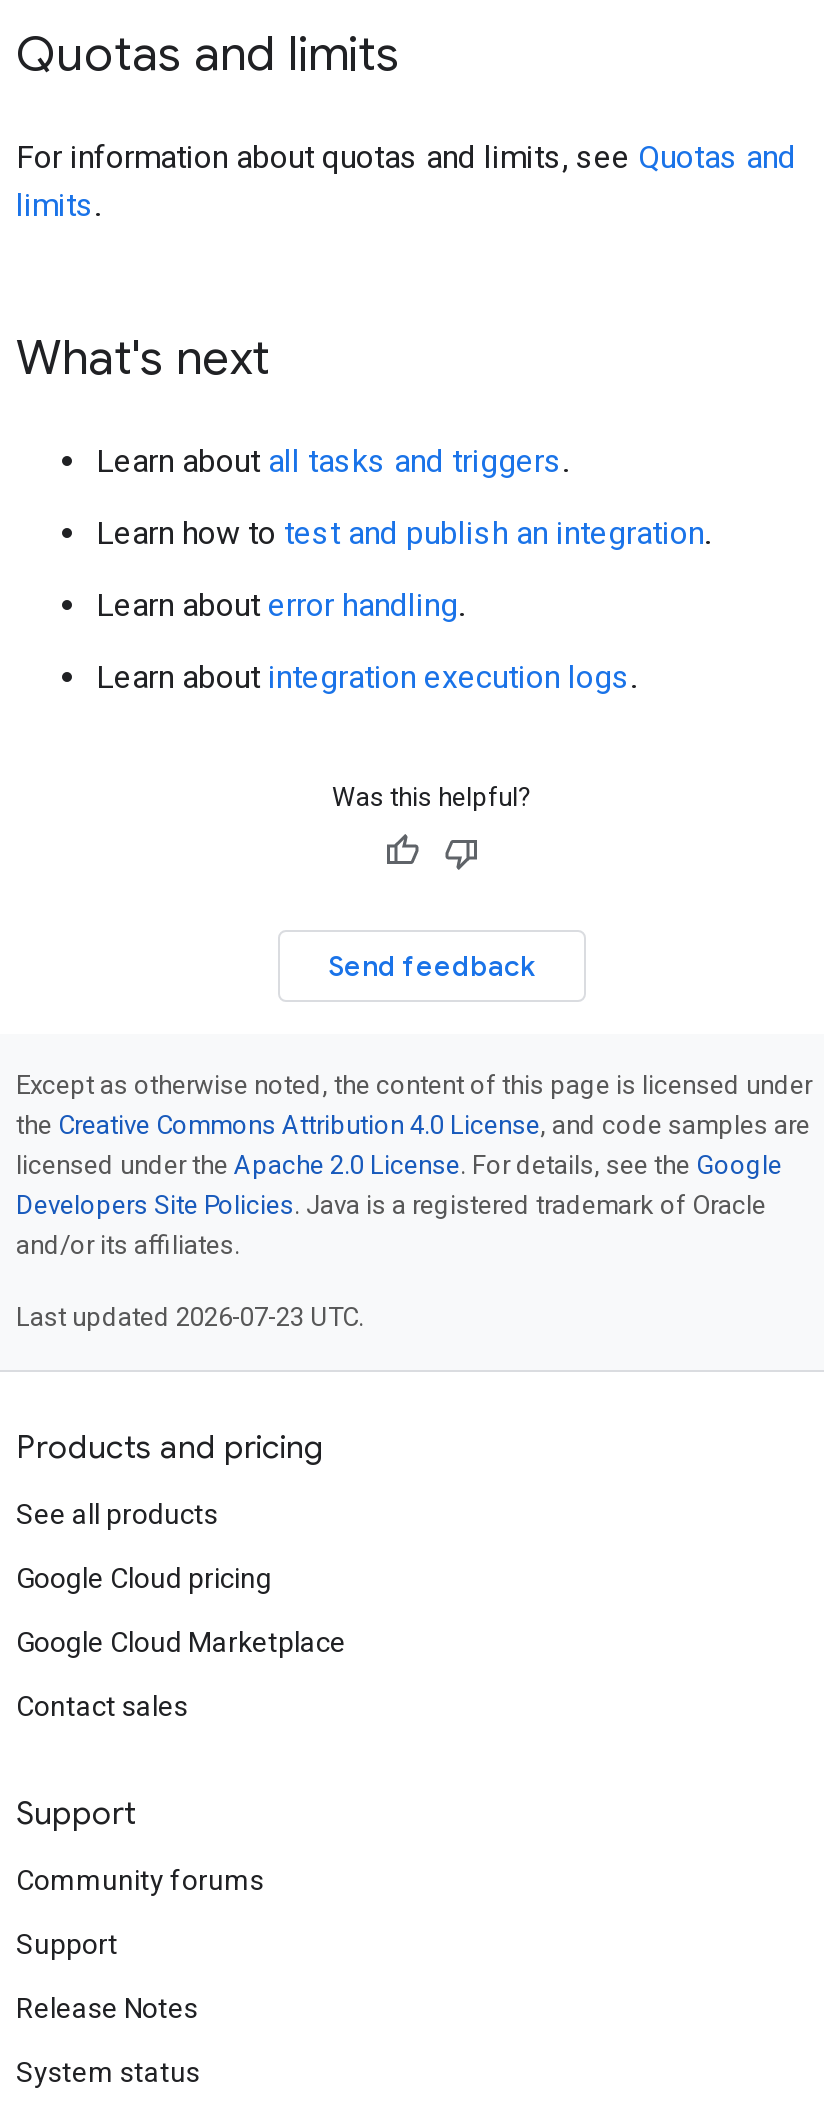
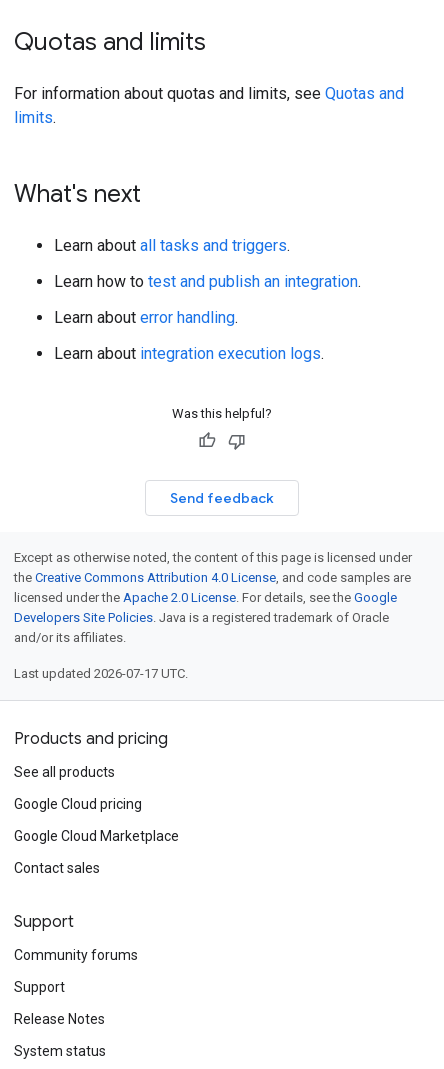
- Last updated 2026-07-23 UTC.
+ Last updated 2026-07-17 UTC.
